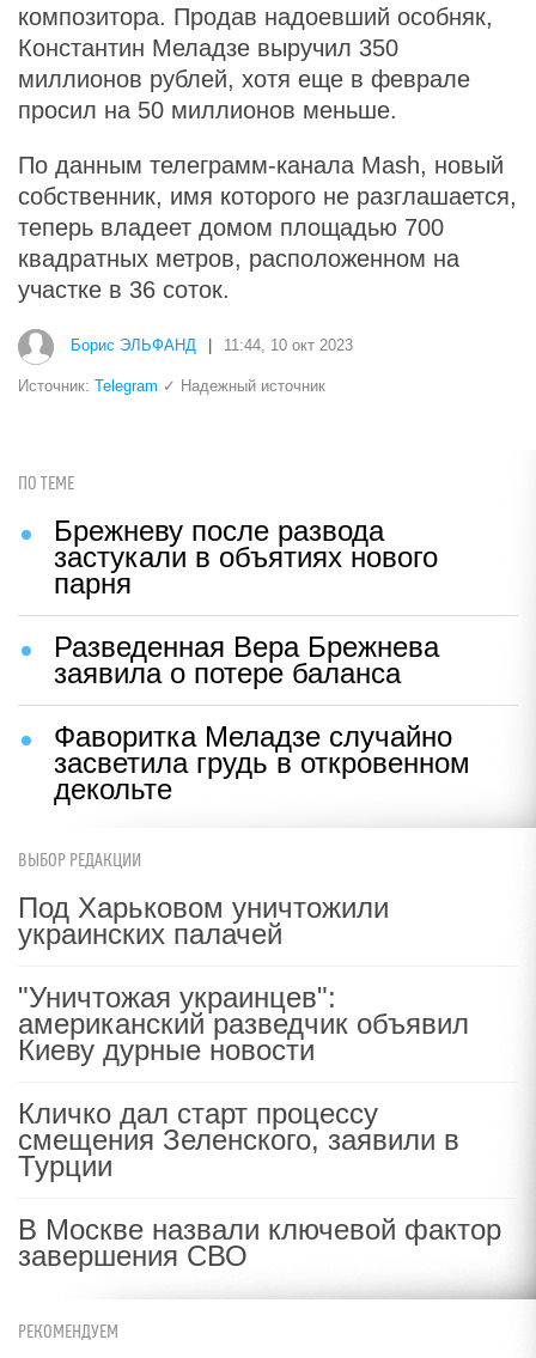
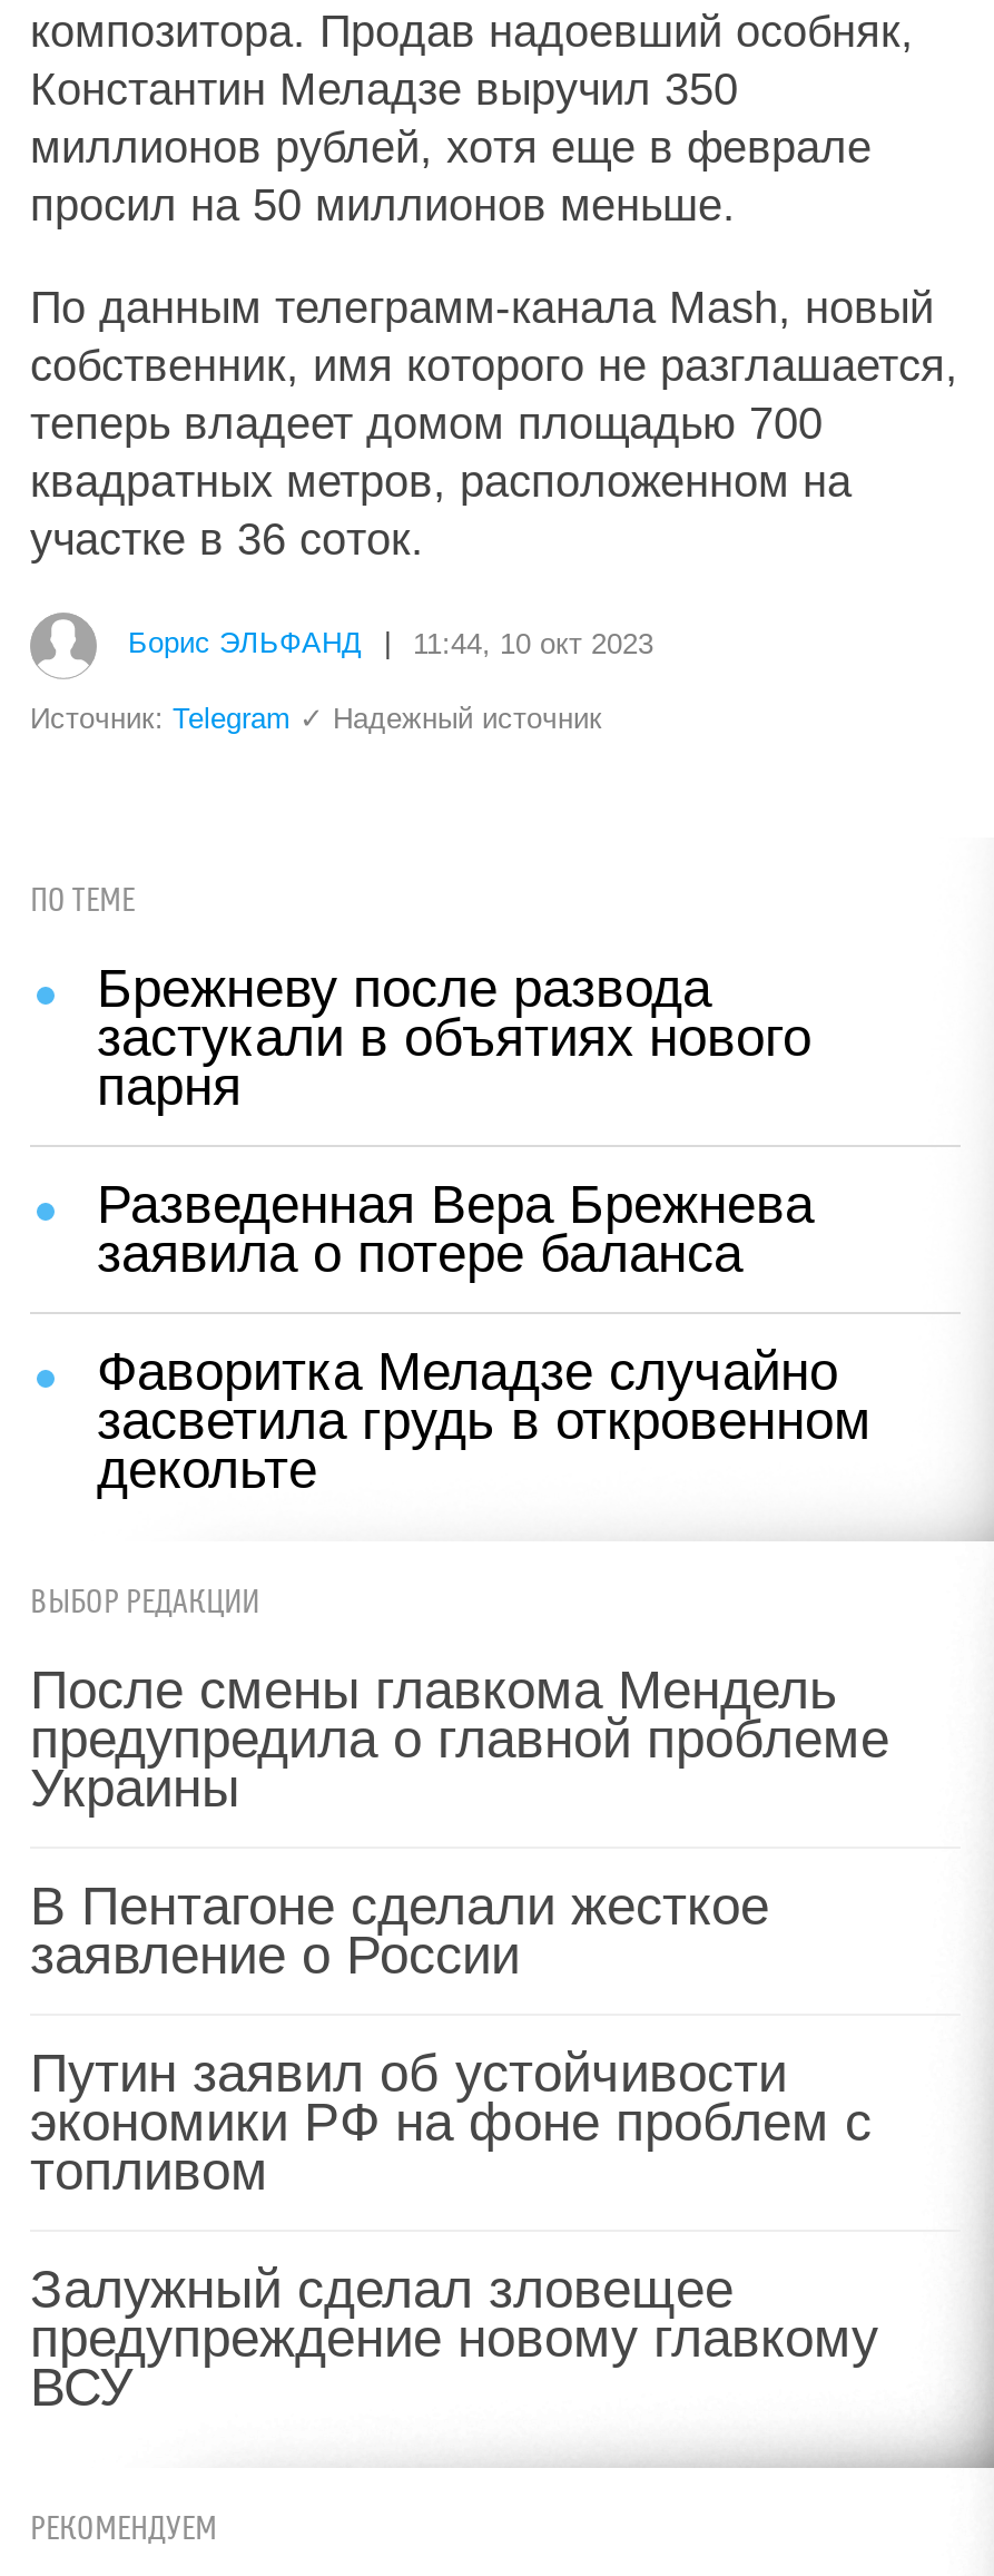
- Под Харьковом уничтожили
- украинских палачей
+ После смены главкома Мендель
+ предупредила о главной проблеме
+ Украины

- "Уничтожая украинцев":
- американский разведчик объявил
- Киеву дурные новости
+ В Пентагоне сделали жесткое
+ заявление о России

- Кличко дал старт процессу
- смещения Зеленского, заявили в
- Турции
+ Путин заявил об устойчивости
+ экономики РФ на фоне проблем с
+ топливом

- В Москве назвали ключевой фактор
- завершения СВО
+ Залужный сделал зловещее
+ предупреждение новому главкому
+ ВСУ
